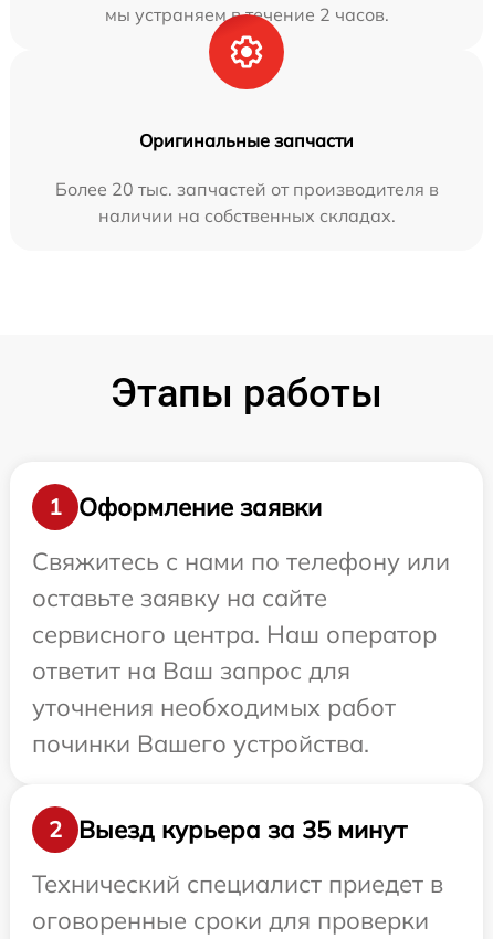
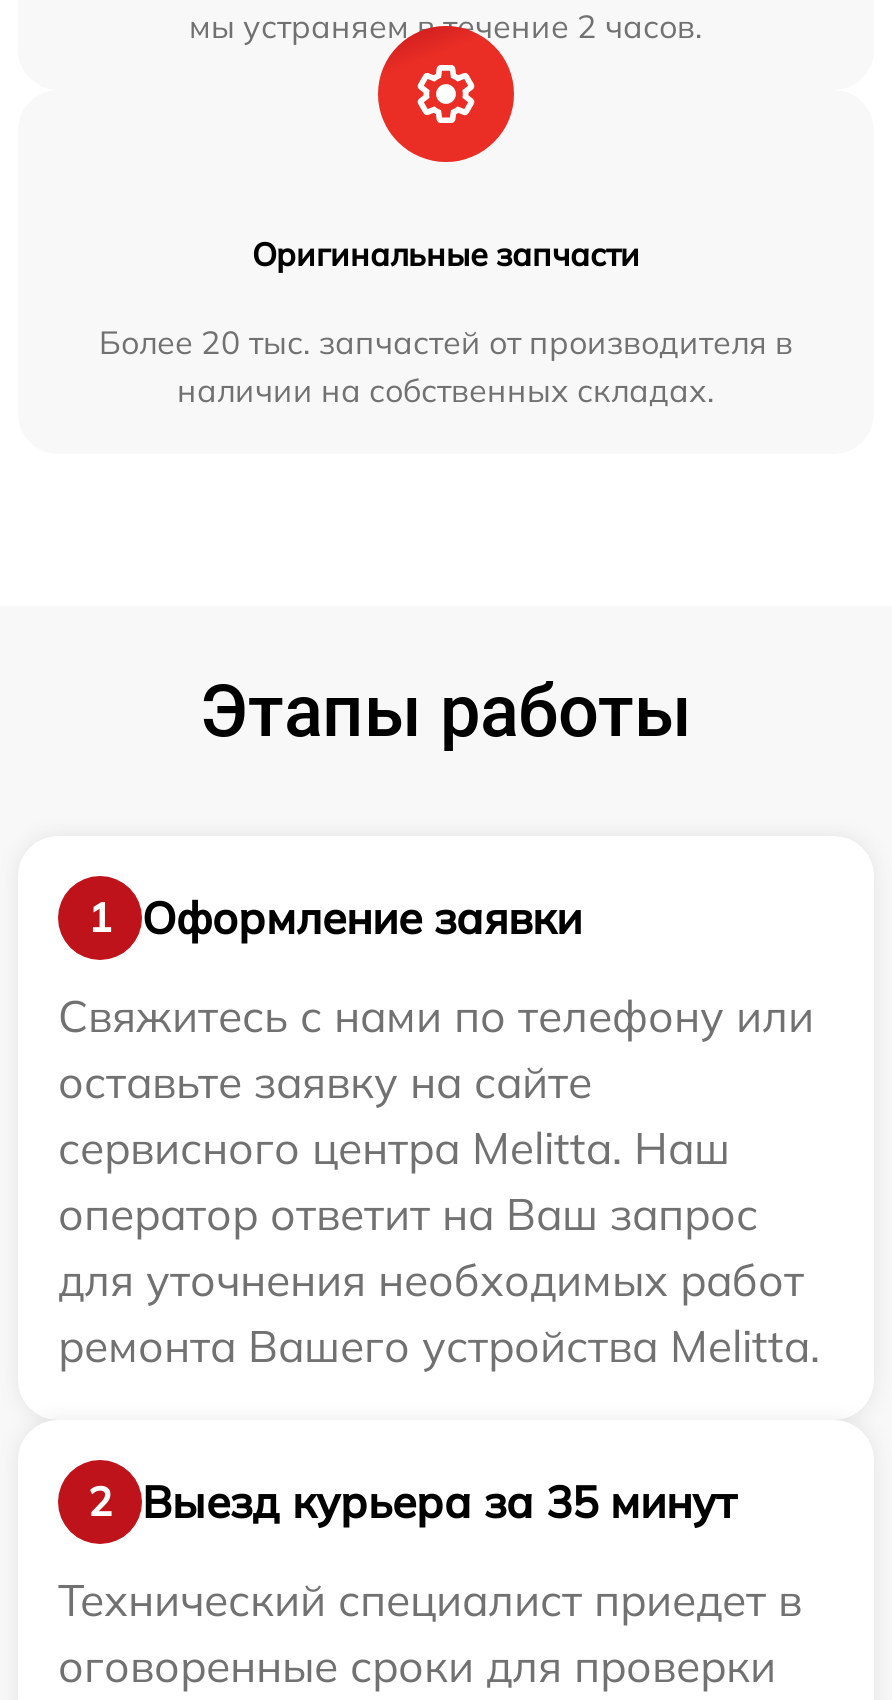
- сервисного центра. Наш оператор
- ответит на Ваш запрос для
- уточнения необходимых работ
- починки Вашего устройства.
+ сервисного центра Melitta. Наш
+ оператор ответит на Ваш запрос
+ для уточнения необходимых работ
+ ремонта Вашего устройства Melitta.
